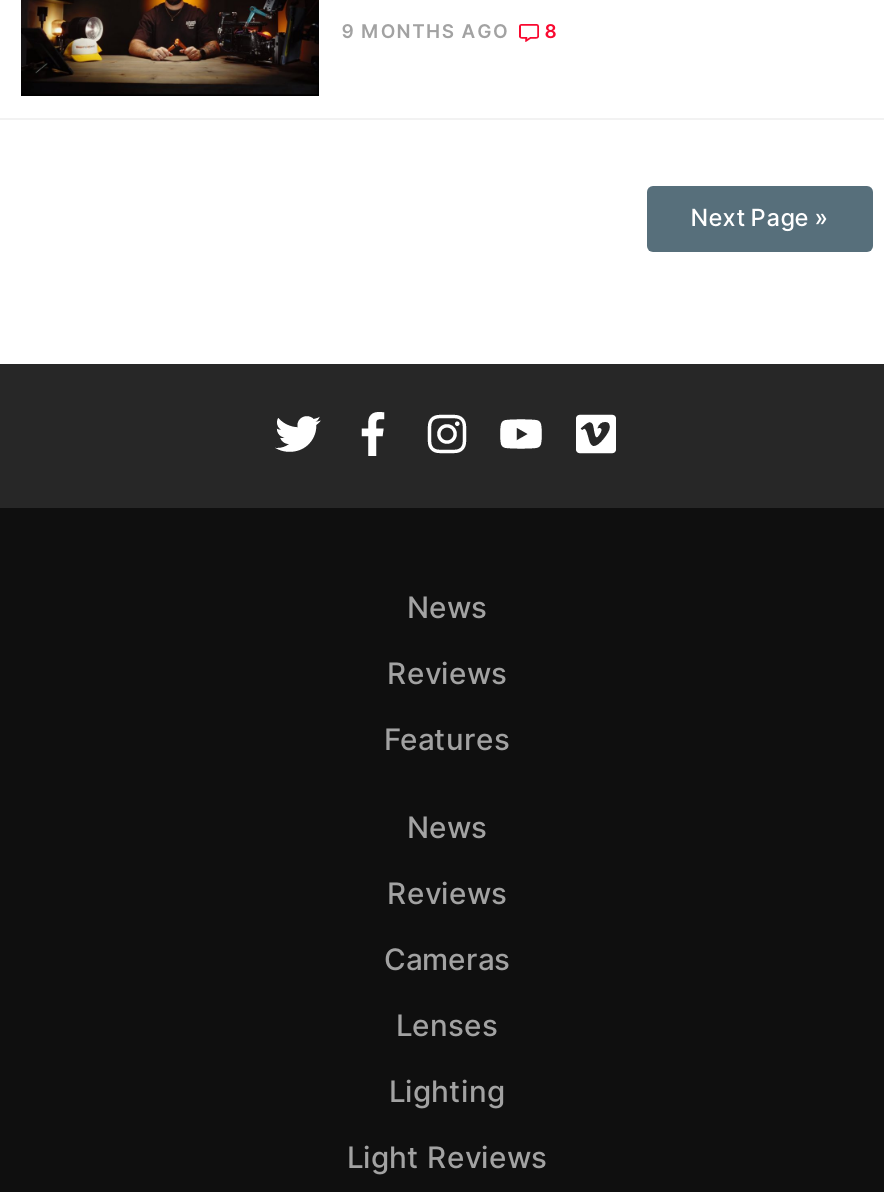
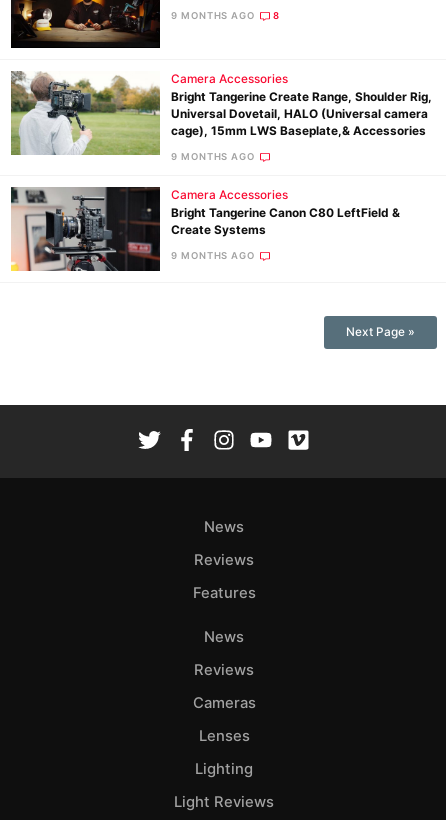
+ [image]
+ Camera Accessories
+ Bright Tangerine Create Range, Shoulder Rig,
+ Universal Dovetail, HALO (Universal camera
+ cage), 15mm LWS Baseplate,& Accessories
+ 9 MONTHS AGO
+ Camera Accessories
+ Bright Tangerine Canon C80 LeftField &
+ Create Systems
+ 9 MONTHS AGO

+ [image]
